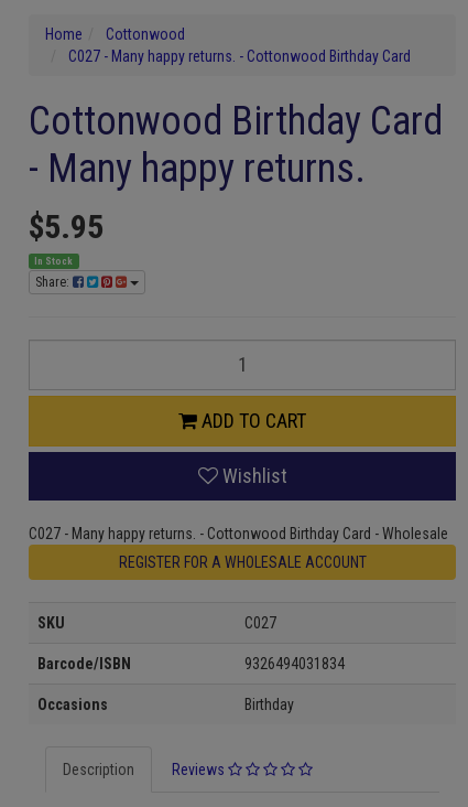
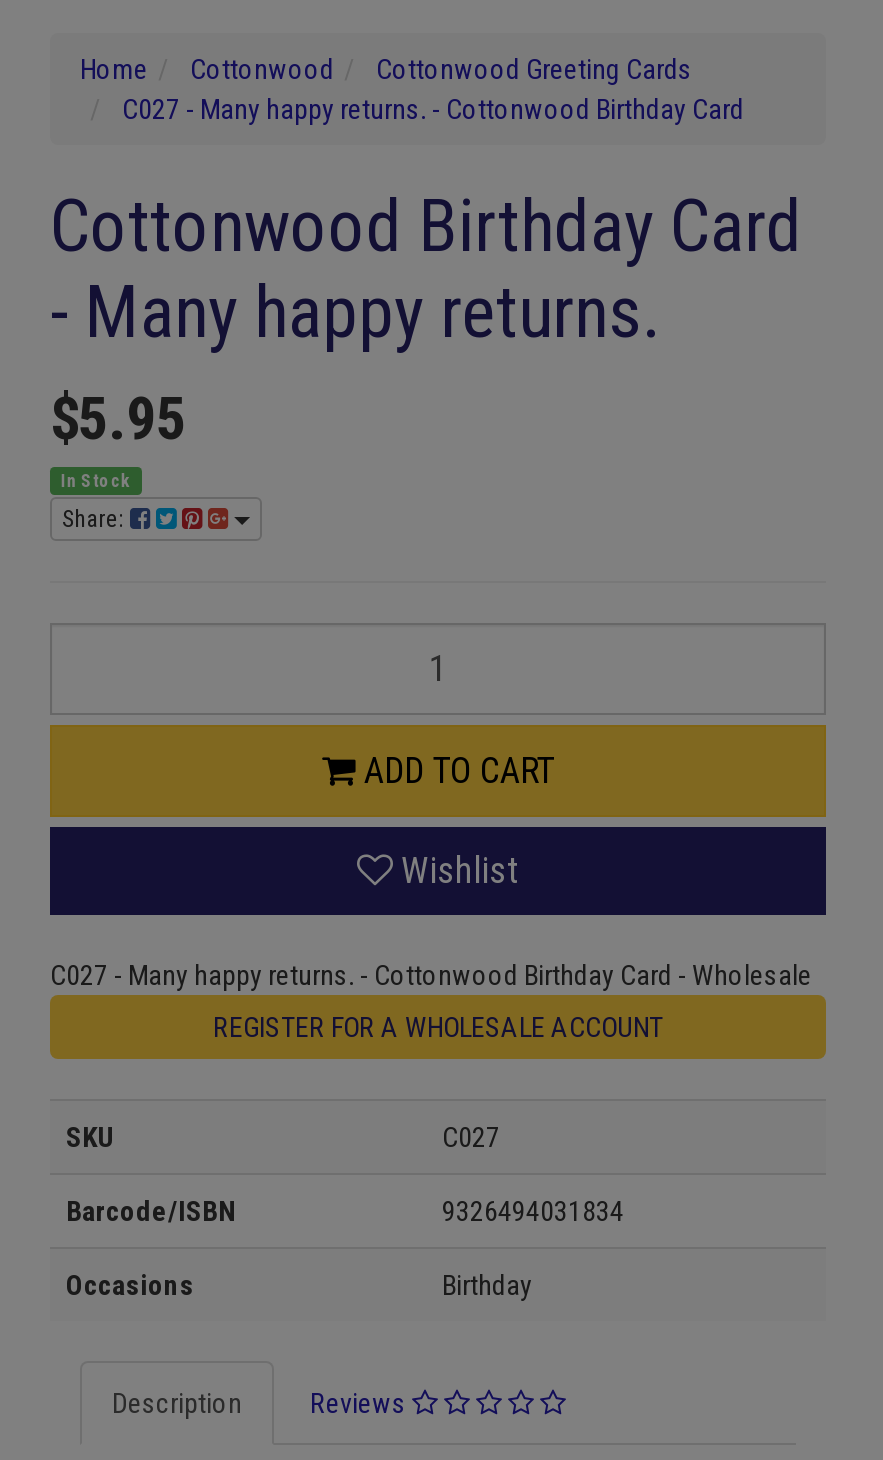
+ Cottonwood Greeting Cards
